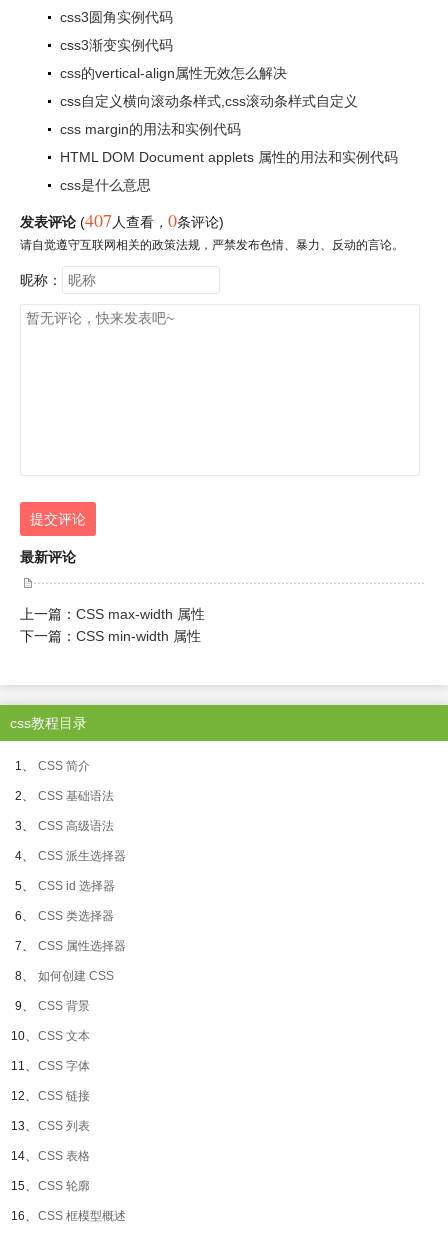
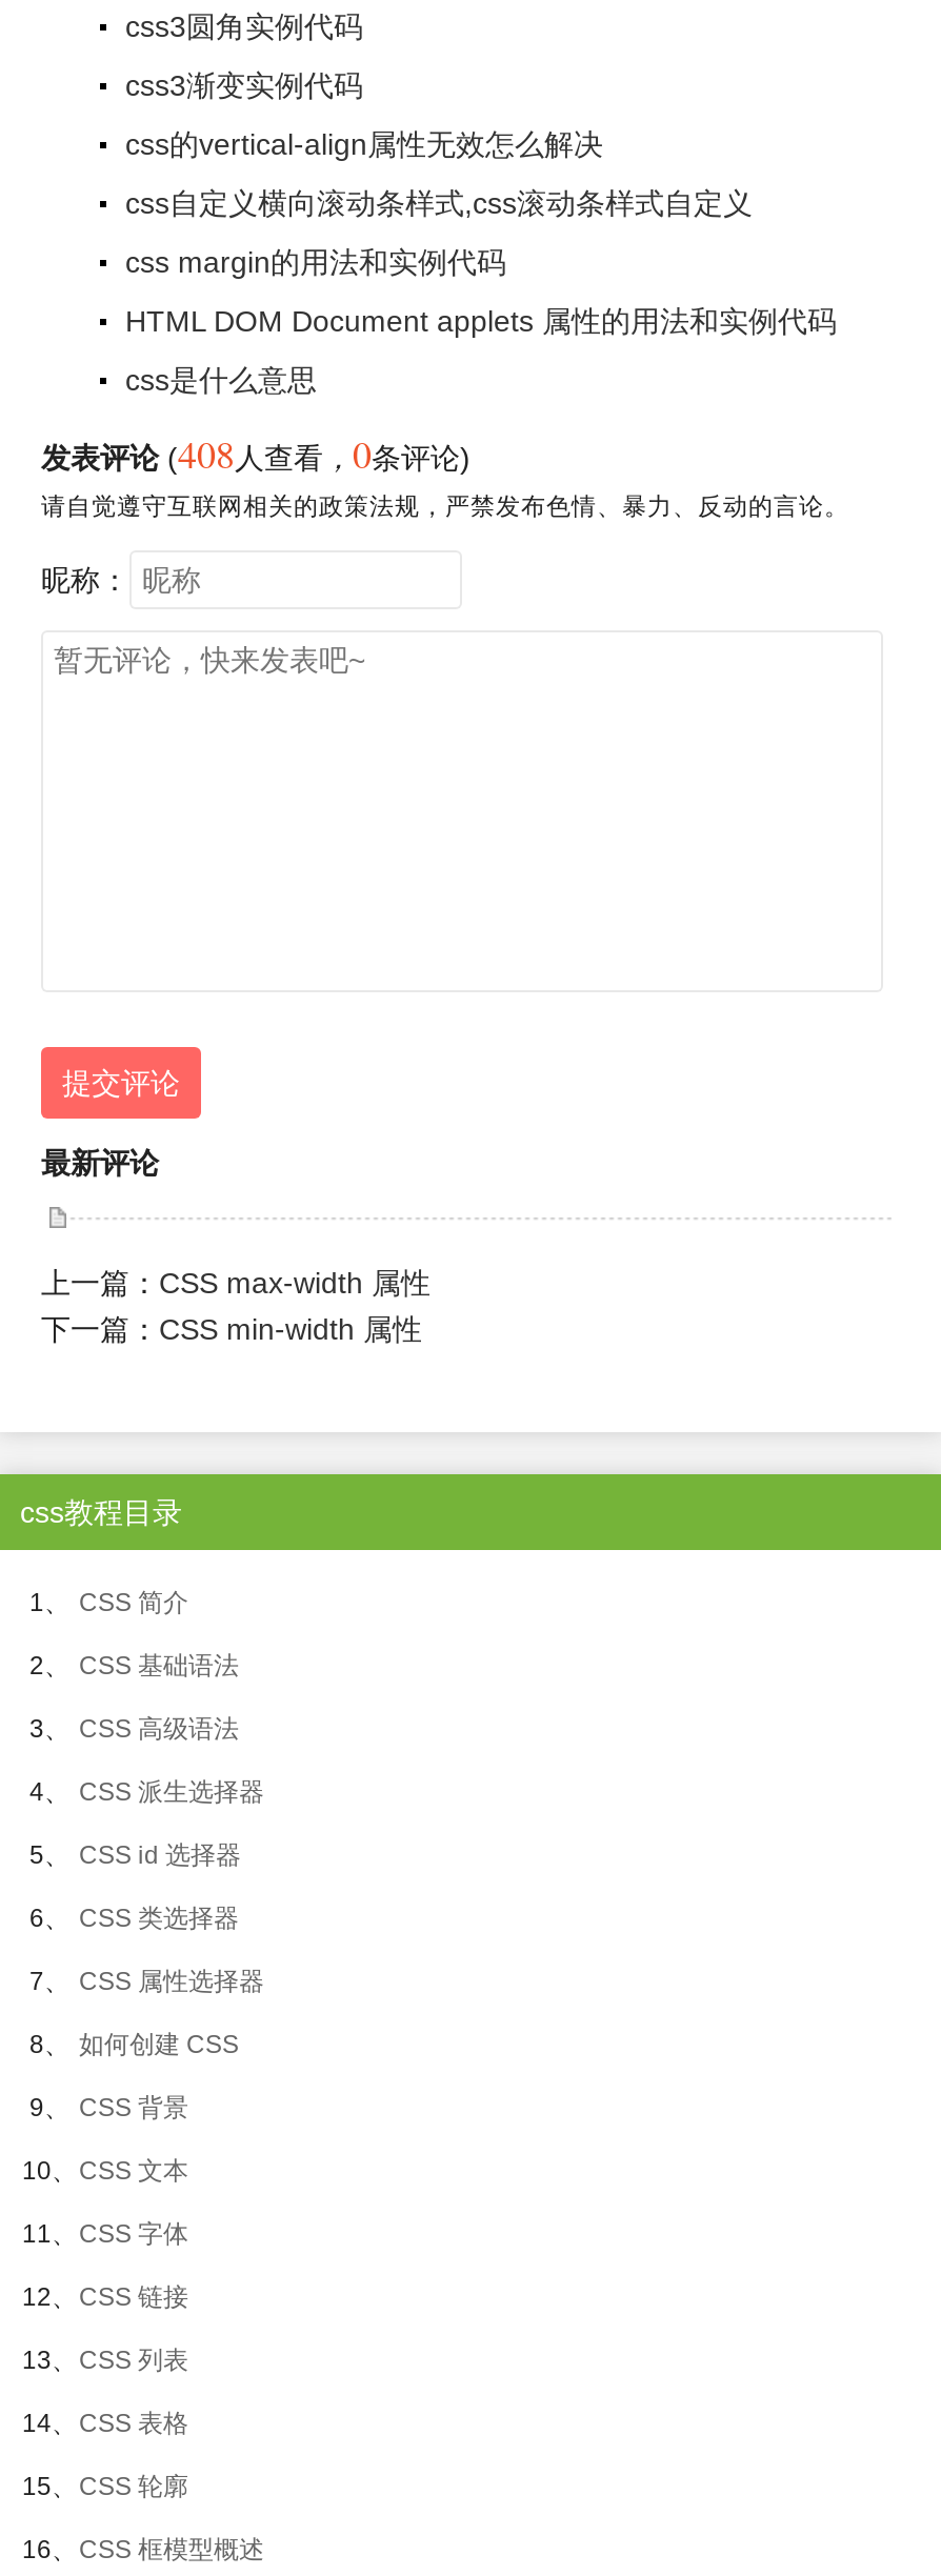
- 发表评论 (407人查看，0条评论)
+ 发表评论 (408人查看，0条评论)
